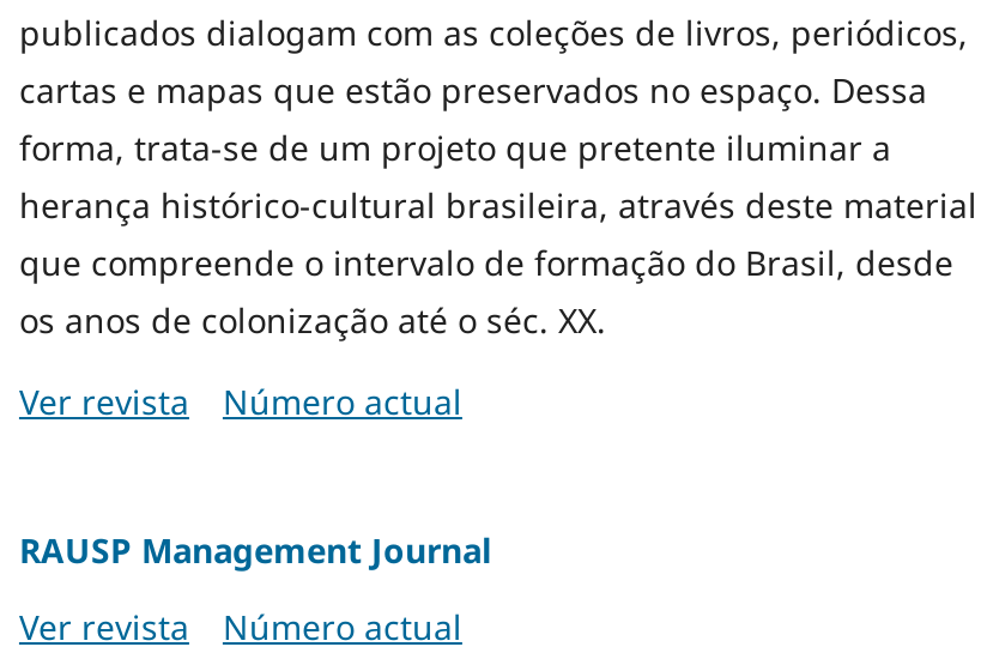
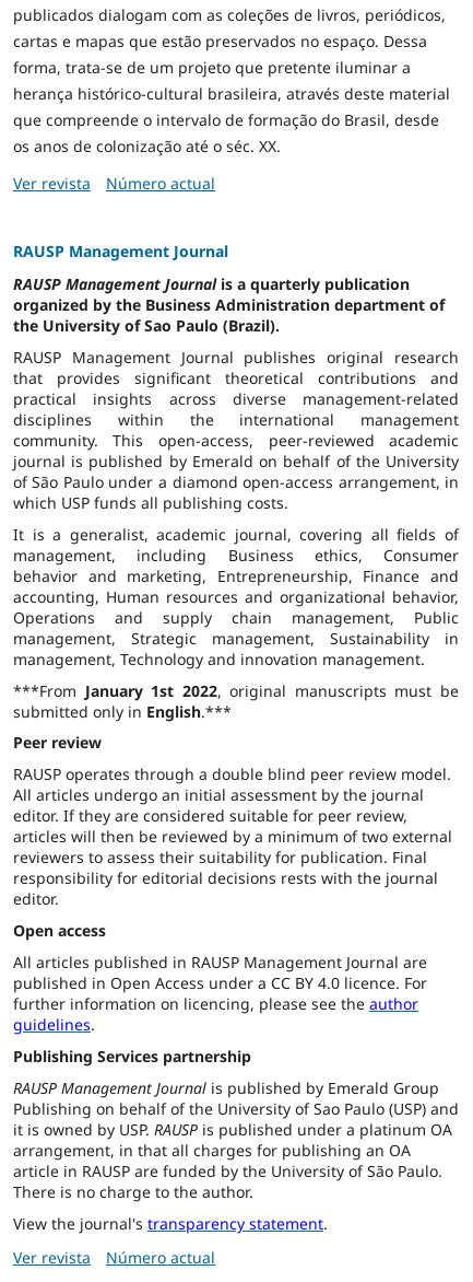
+ RAUSP Management Journal is a quarterly publication
+ organized by the Business Administration department of
+ the University of Sao Paulo (Brazil).
+ RAUSP Management Journal publishes original research
+ that provides significant theoretical contributions and
+ practical insights across diverse management-related
+ disciplines within the international management
+ community. This open-access, peer-reviewed academic
+ journal is published by Emerald on behalf of the University
+ of São Paulo under a diamond open-access arrangement, in
+ which USP funds all publishing costs.
+ It is a generalist, academic journal, covering all fields of
+ management, including Business ethics, Consumer
+ behavior and marketing, Entrepreneurship, Finance and
+ accounting, Human resources and organizational behavior,
+ Operations and supply chain management, Public
+ management, Strategic management, Sustainability in
+ management, Technology and innovation management.
+ ***From January 1st 2022, original manuscripts must be
+ submitted only in English.***
+ Peer review
+ RAUSP operates through a double blind peer review model.
+ All articles undergo an initial assessment by the journal
+ editor. If they are considered suitable for peer review,
+ articles will then be reviewed by a minimum of two external
+ reviewers to assess their suitability for publication. Final
+ responsibility for editorial decisions rests with the journal
+ editor.
+ Open access
+ All articles published in RAUSP Management Journal are
+ published in Open Access under a CC BY 4.0 licence. For
+ further information on licencing, please see the author
+ guidelines.
+ Publishing Services partnership
+ RAUSP Management Journal is published by Emerald Group
+ Publishing on behalf of the University of Sao Paulo (USP) and
+ it is owned by USP. RAUSP is published under a platinum OA
+ arrangement, in that all charges for publishing an OA
+ article in RAUSP are funded by the University of São Paulo.
+ There is no charge to the author.
+ View the journal's transparency statement.
